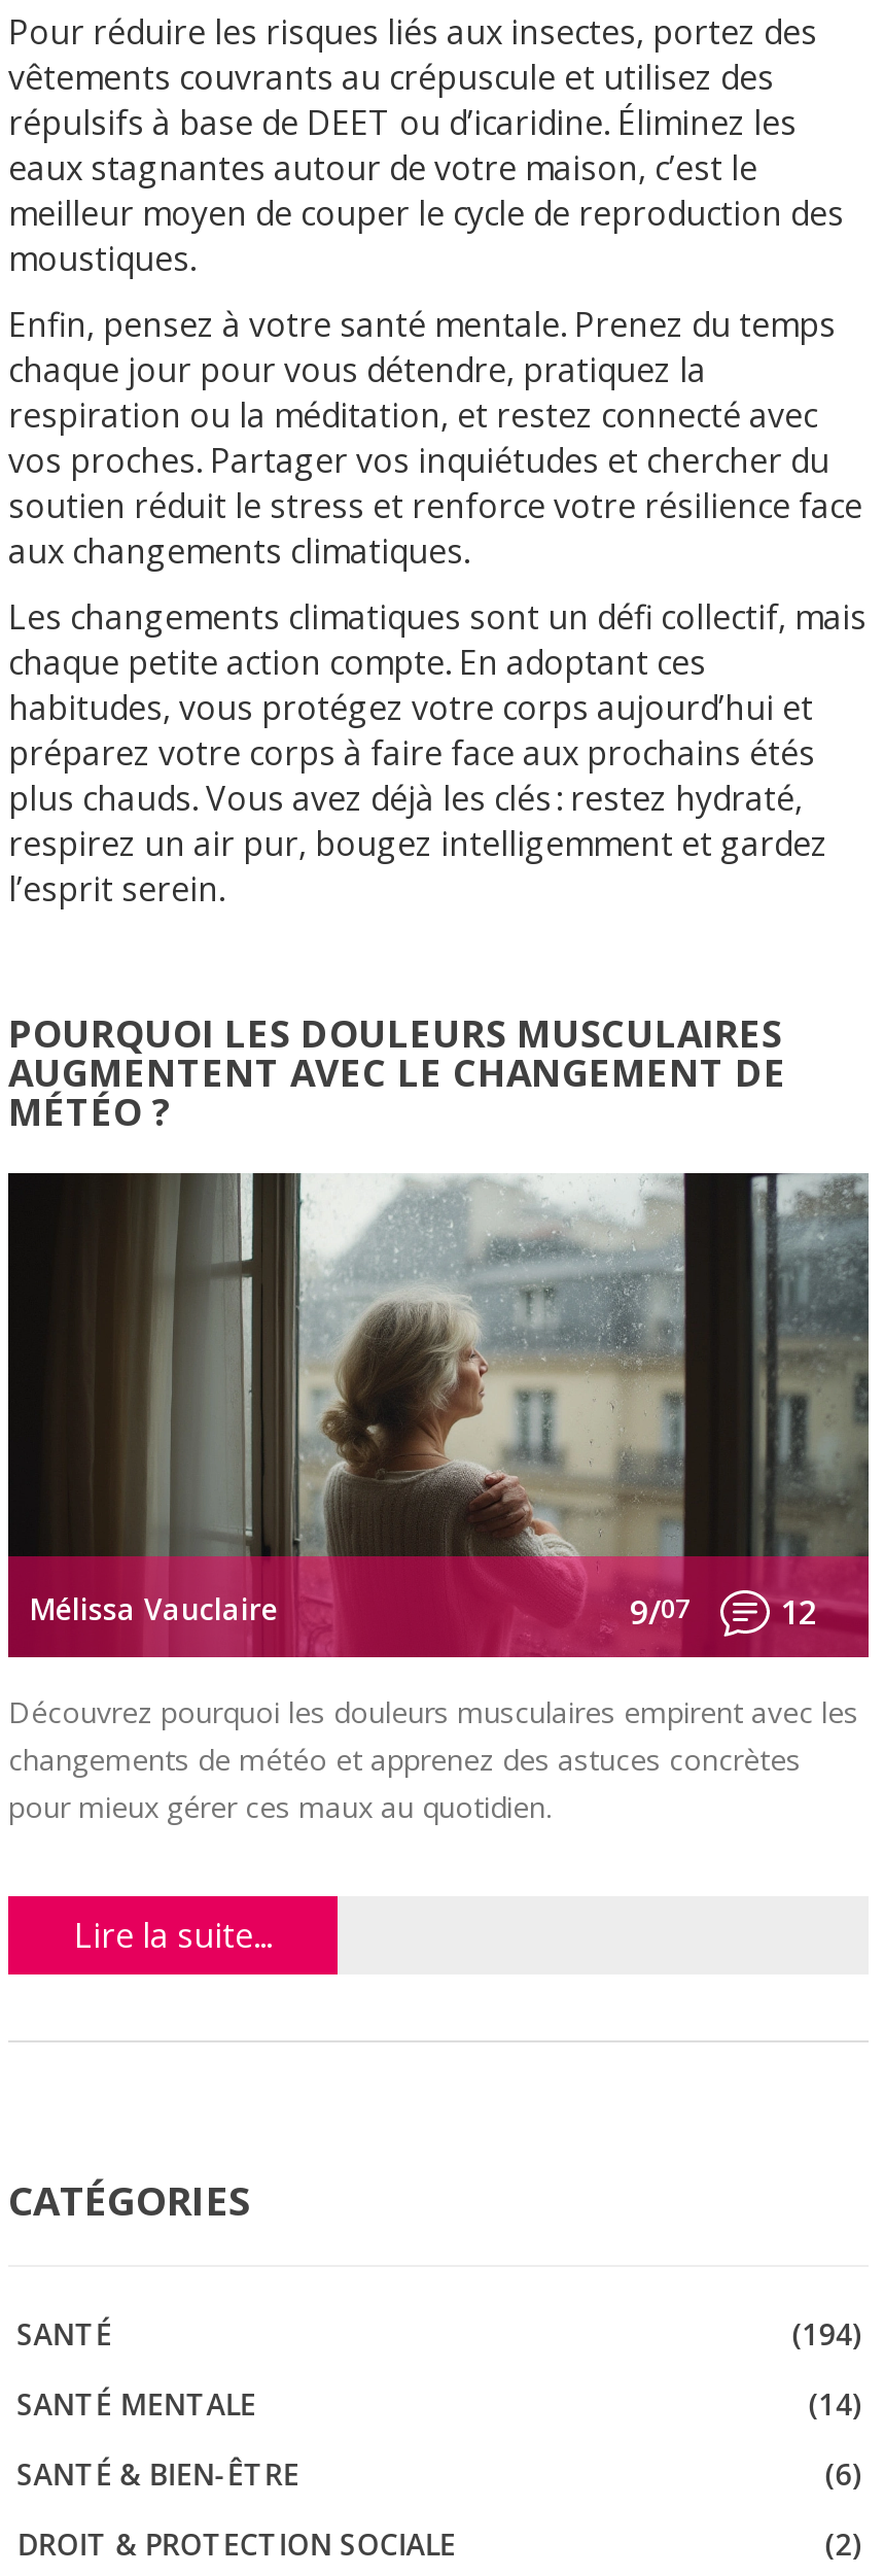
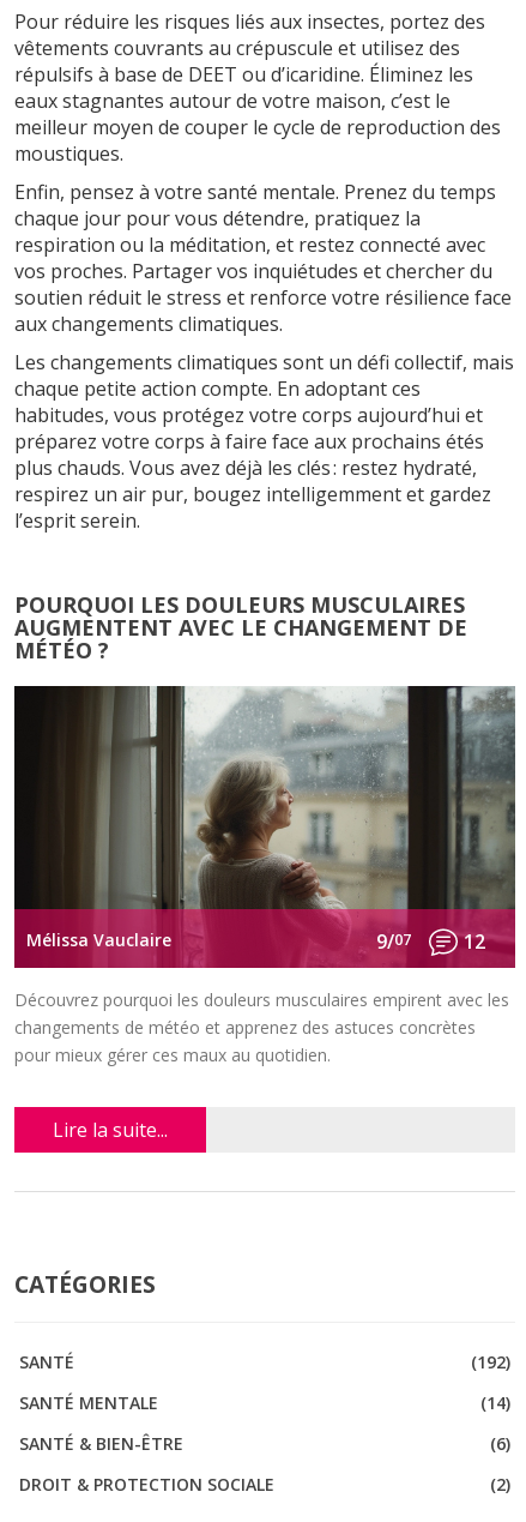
- (194)
+ (192)
